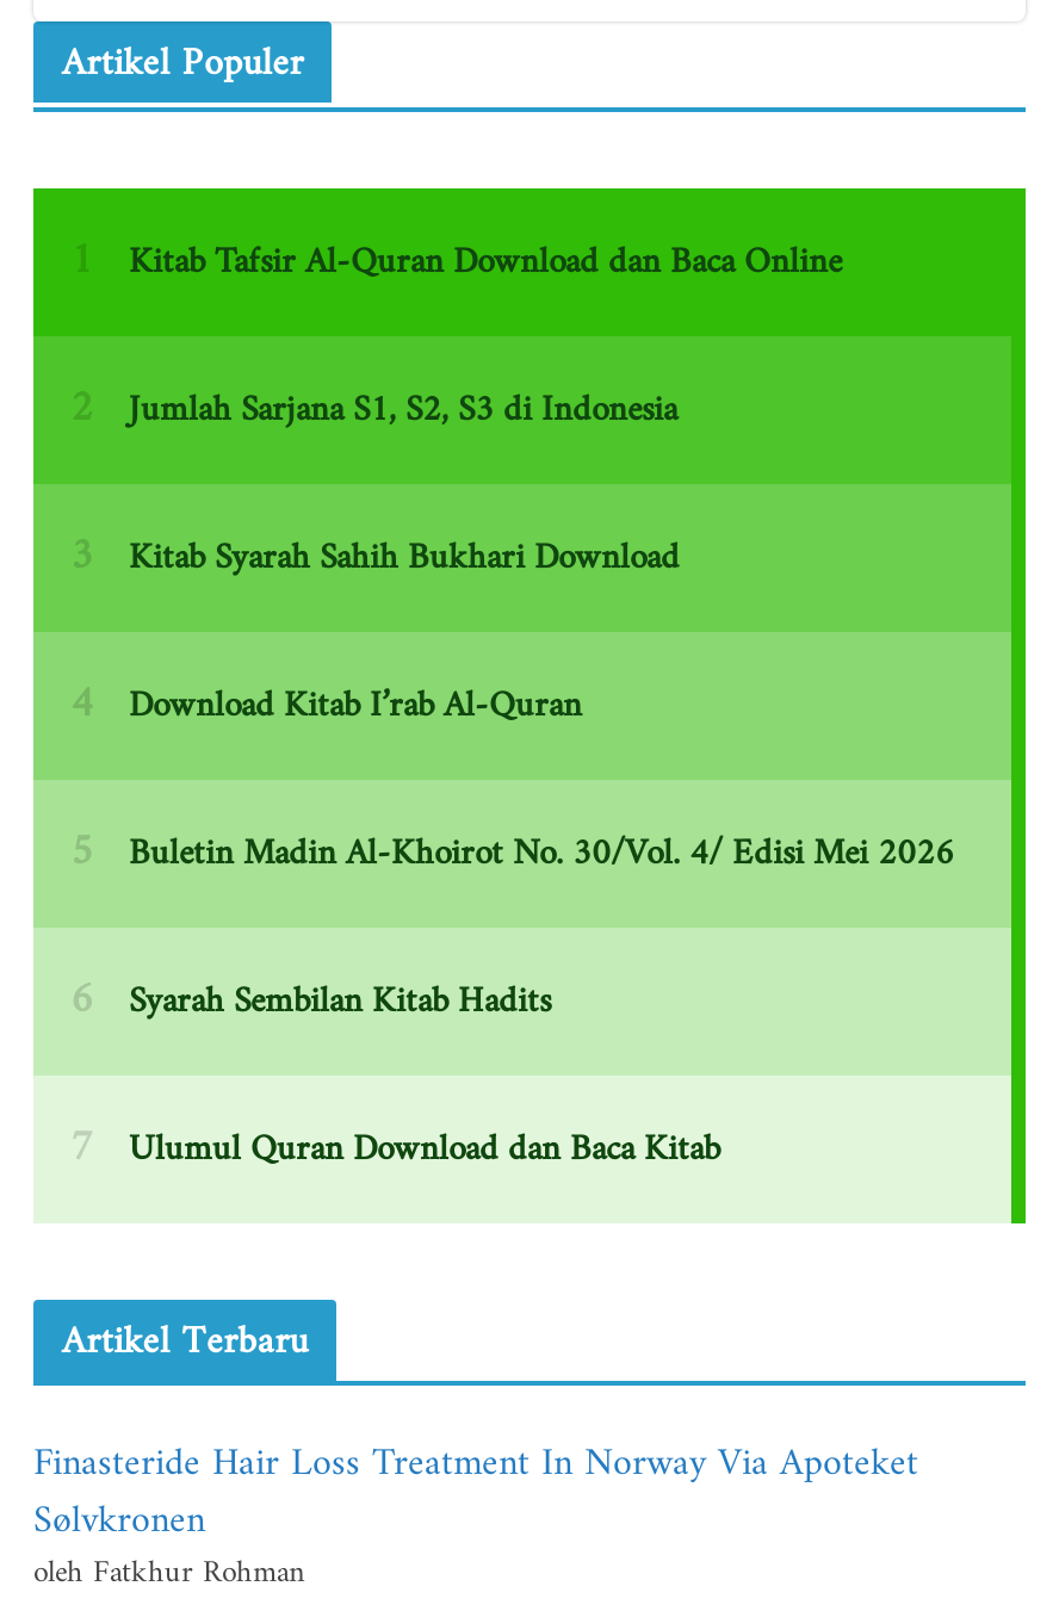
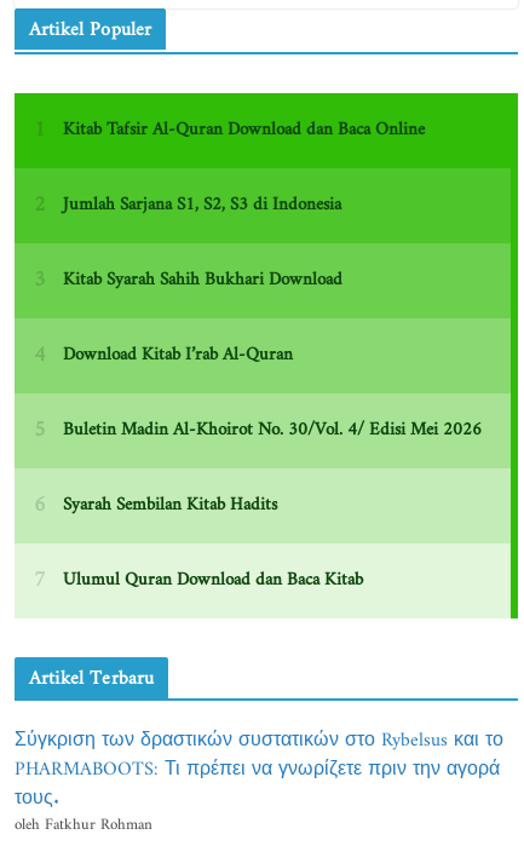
- Finasteride Hair Loss Treatment In Norway Via Apoteket
- Sølvkronen
+ Σύγκριση των δραστικών συστατικών στο Rybelsus και το
+ PHARMABOOTS: Τι πρέπει να γνωρίζετε πριν την αγορά
+ τους.
